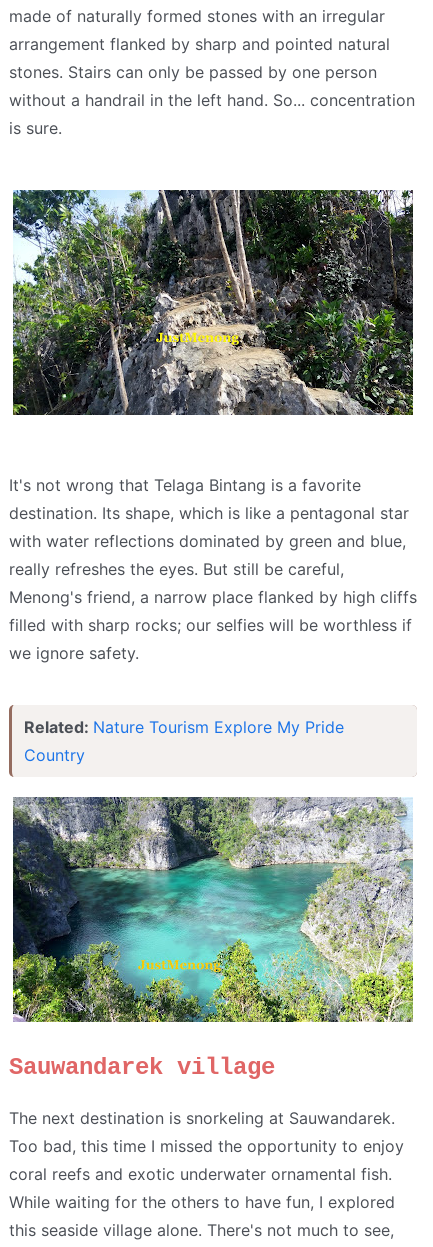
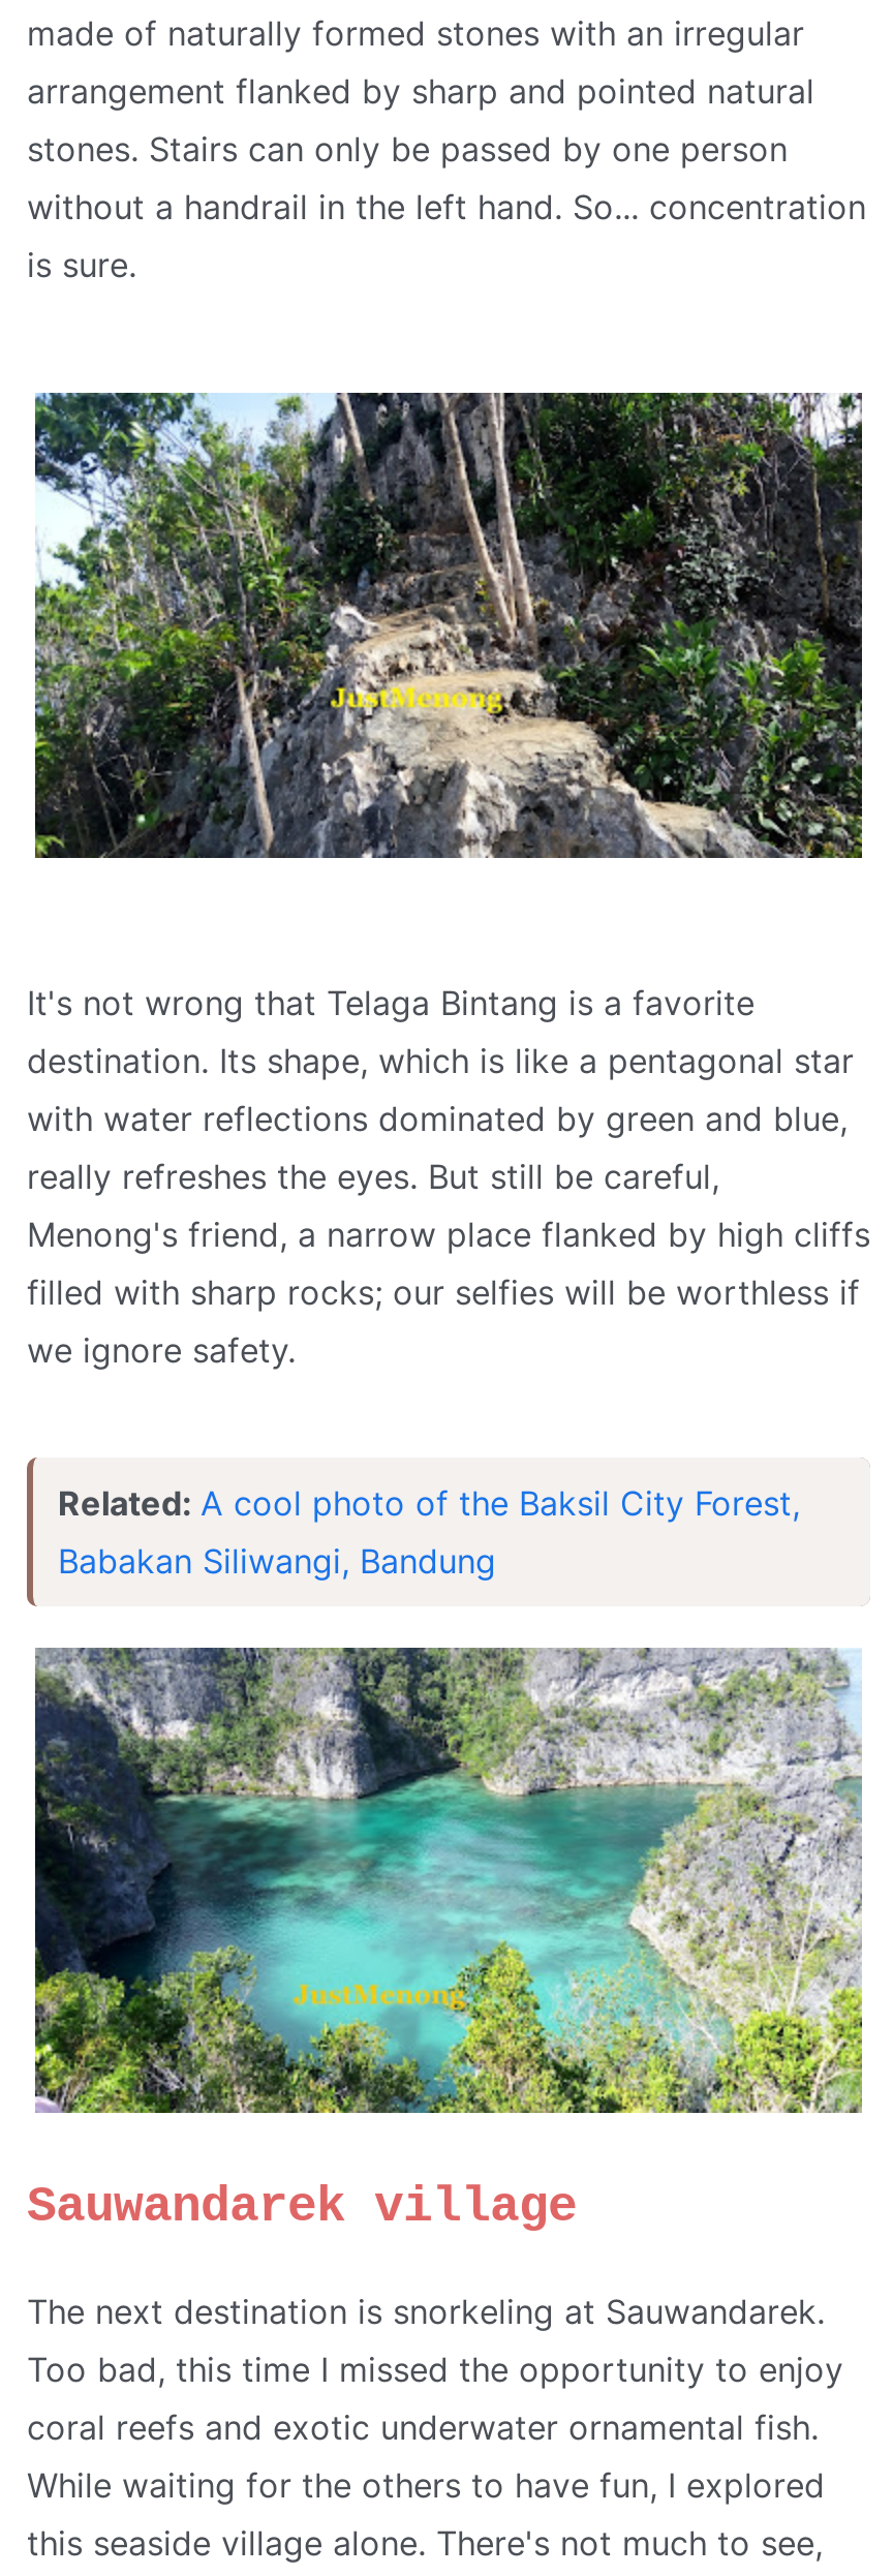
- Related: Nature Tourism Explore My Pride
- Country
+ Related: A cool photo of the Baksil City Forest,
+ Babakan Siliwangi, Bandung
